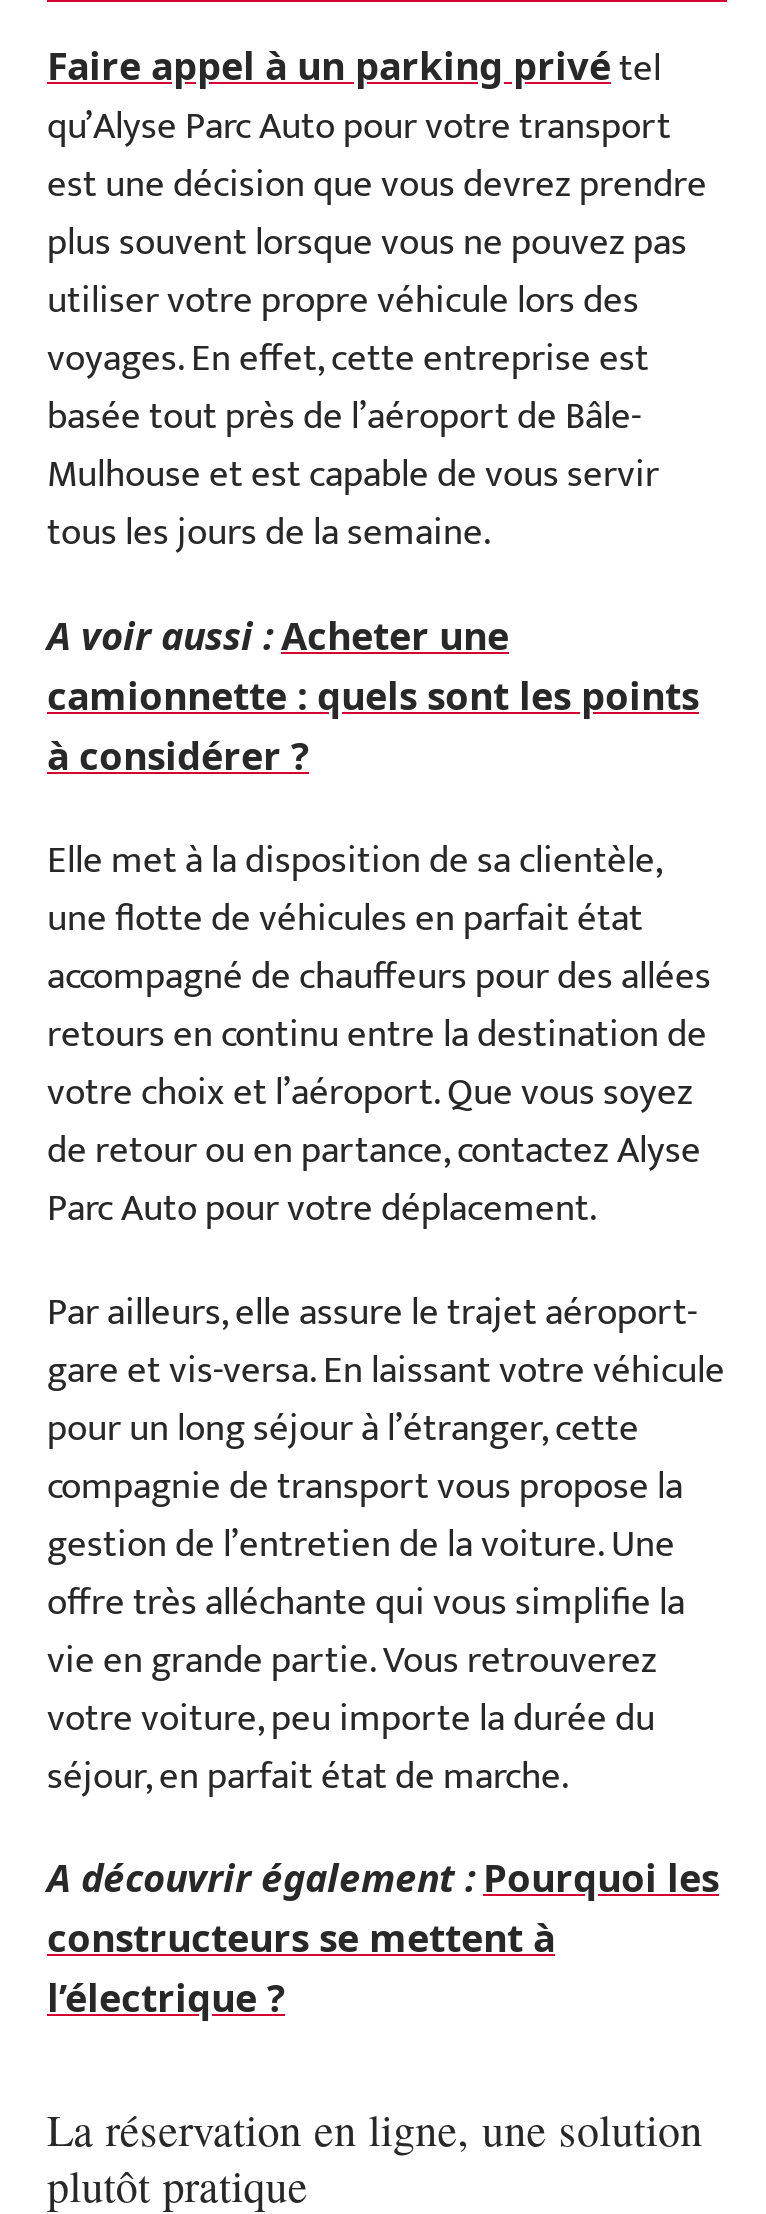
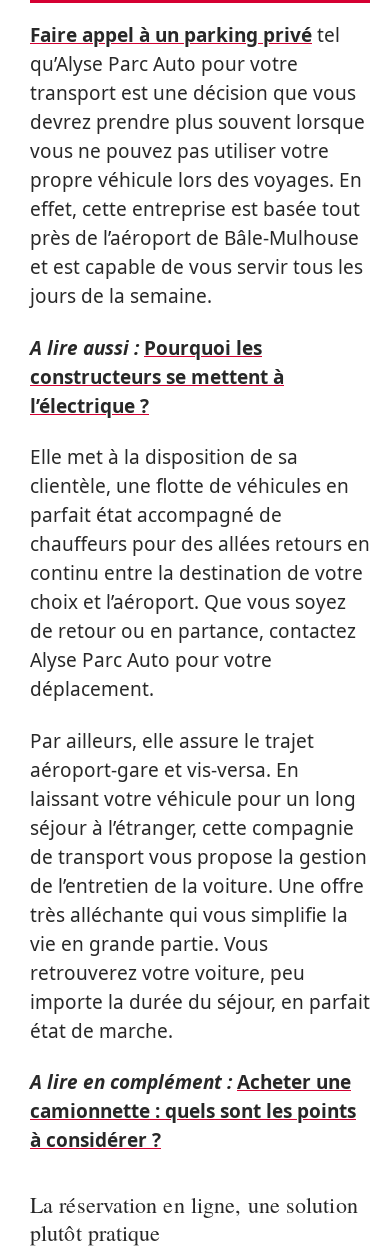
- qu’Alyse Parc Auto pour votre transport
- est une décision que vous devrez prendre
- plus souvent lorsque vous ne pouvez pas
- utiliser votre propre véhicule lors des
- voyages. En effet, cette entreprise est
- basée tout près de l’aéroport de Bâle-
- Mulhouse et est capable de vous servir
- tous les jours de la semaine.
- A voir aussi : Acheter une
- Elle met à la disposition de sa clientèle,
- une flotte de véhicules en parfait état
- accompagné de chauffeurs pour des allées
- retours en continu entre la destination de
- votre choix et l’aéroport. Que vous soyez
- de retour ou en partance, contactez Alyse
- Parc Auto pour votre déplacement.
- Par ailleurs, elle assure le trajet aéroport-
- gare et vis-versa. En laissant votre véhicule
- pour un long séjour à l’étranger, cette
- compagnie de transport vous propose la
- gestion de l’entretien de la voiture. Une
- offre très alléchante qui vous simplifie la
- vie en grande partie. Vous retrouverez
- votre voiture, peu importe la durée du
- séjour, en parfait état de marche.
- A découvrir également : Pourquoi les
+ qu’Alyse Parc Auto pour votre
+ transport est une décision que vous
+ devrez prendre plus souvent lorsque
+ vous ne pouvez pas utiliser votre
+ propre véhicule lors des voyages. En
+ effet, cette entreprise est basée tout
+ près de l’aéroport de Bâle-Mulhouse
+ et est capable de vous servir tous les
+ jours de la semaine.
+ A lire aussi : Pourquoi les

moved down: camionnette : quels sont les points | à considérer ?

moved up: constructeurs se mettent à | l’électrique ?

+ Elle met à la disposition de sa
+ clientèle, une flotte de véhicules en
+ parfait état accompagné de
+ chauffeurs pour des allées retours en
+ continu entre la destination de votre
+ choix et l’aéroport. Que vous soyez
+ de retour ou en partance, contactez
+ Alyse Parc Auto pour votre
+ déplacement.
+ Par ailleurs, elle assure le trajet
+ aéroport-gare et vis-versa. En
+ laissant votre véhicule pour un long
+ séjour à l’étranger, cette compagnie
+ de transport vous propose la gestion
+ de l’entretien de la voiture. Une offre
+ très alléchante qui vous simplifie la
+ vie en grande partie. Vous
+ retrouverez votre voiture, peu
+ importe la durée du séjour, en parfait
+ état de marche.
+ A lire en complément : Acheter une
